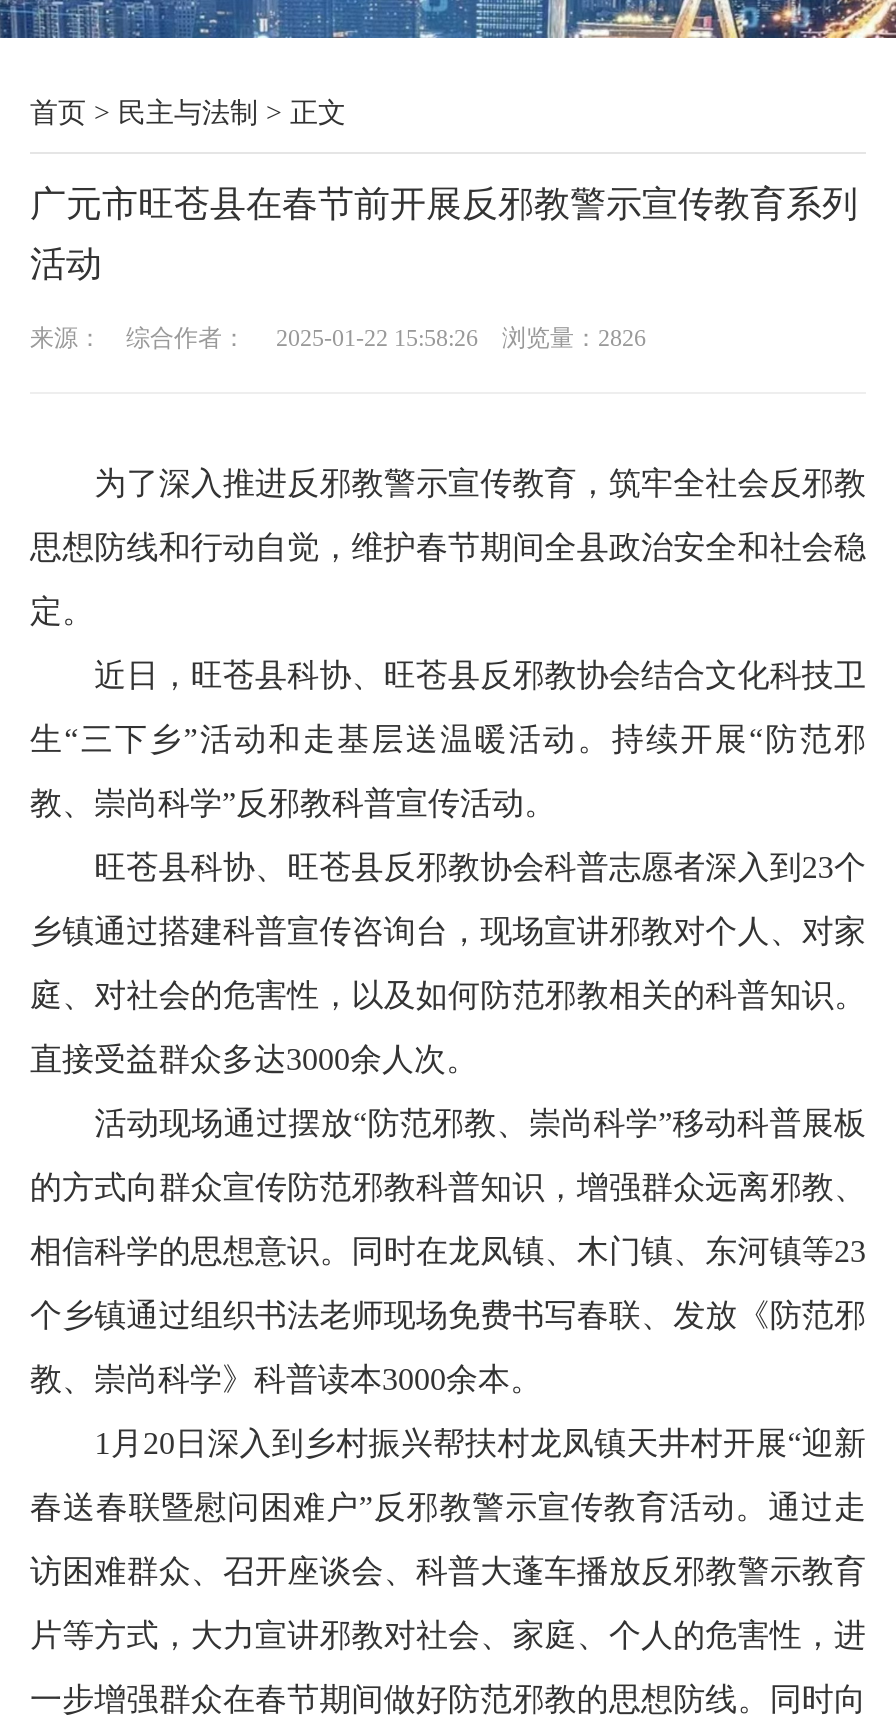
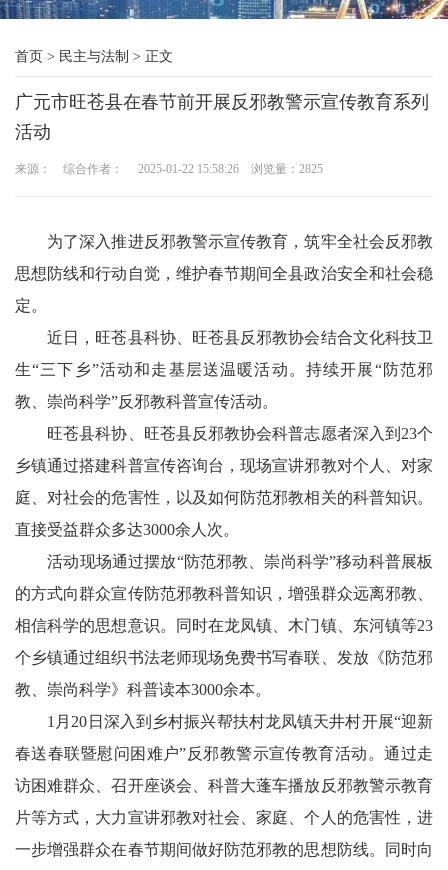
- 来源： 综合作者： 2025-01-22 15:58:26 浏览量：2826
+ 来源： 综合作者： 2025-01-22 15:58:26 浏览量：2825
